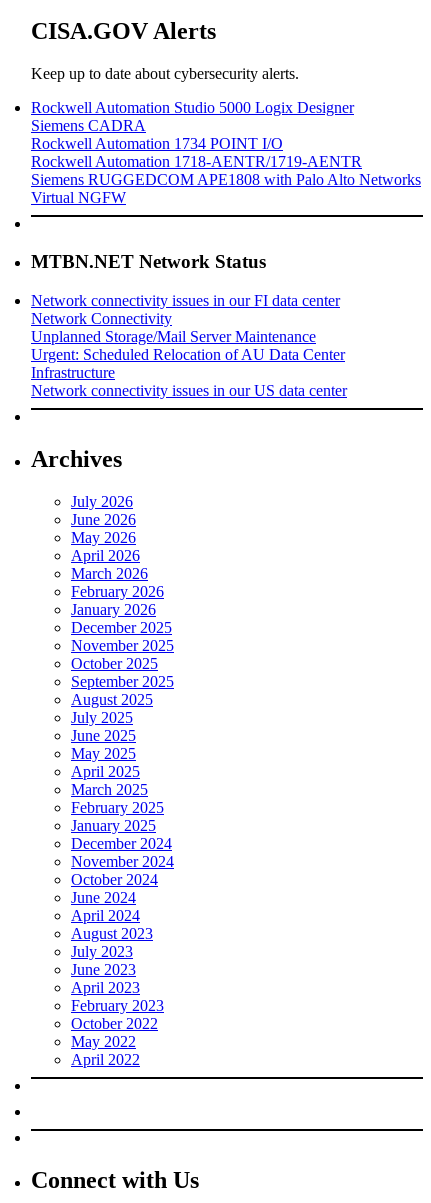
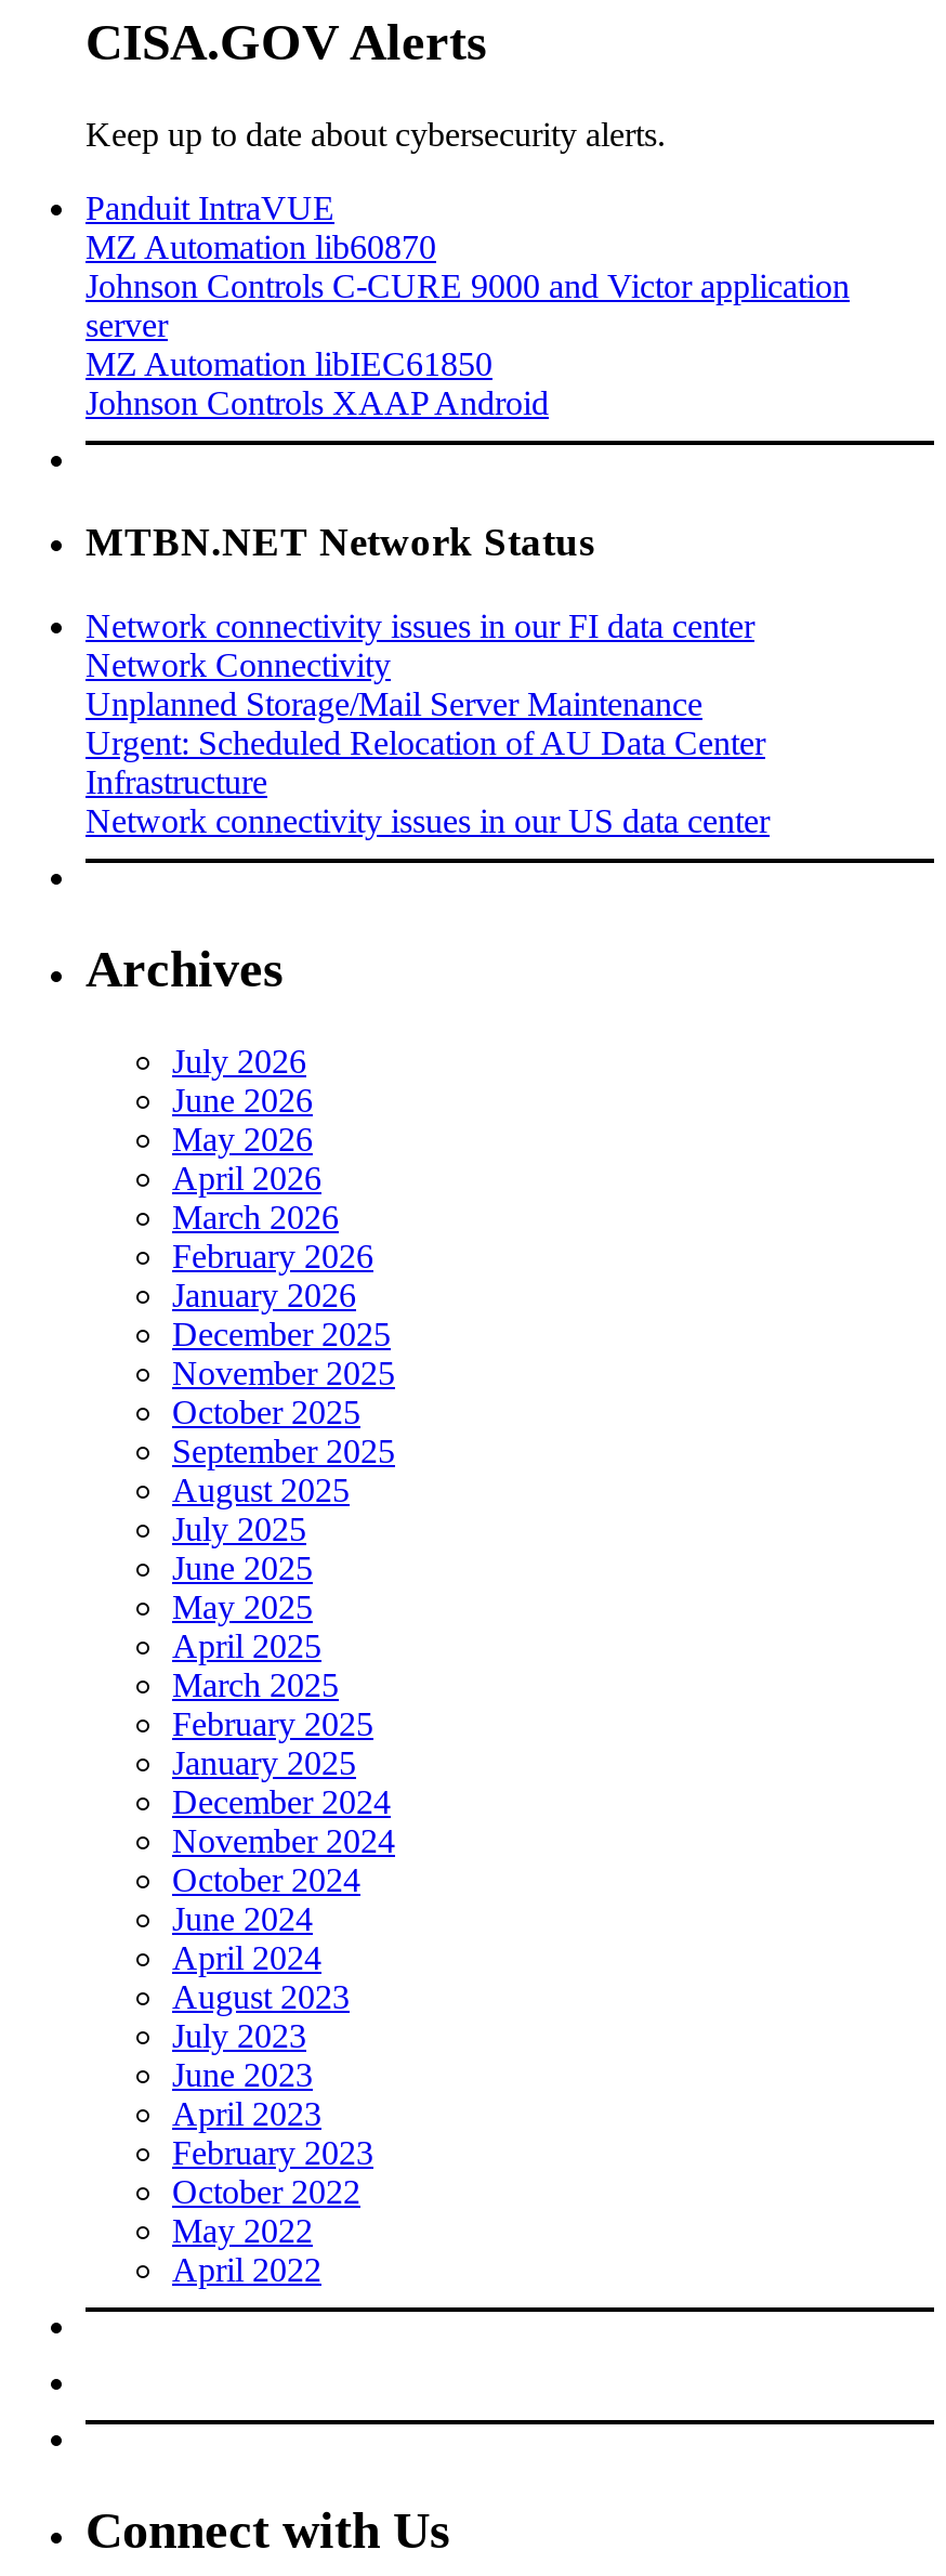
- Rockwell Automation Studio 5000 Logix Designer
- Siemens CADRA
- Rockwell Automation 1734 POINT I/O
- Rockwell Automation 1718-AENTR/1719-AENTR
- Siemens RUGGEDCOM APE1808 with Palo Alto Networks
- Virtual NGFW
+ Panduit IntraVUE
+ MZ Automation lib60870
+ Johnson Controls C-CURE 9000 and Victor application
+ server
+ MZ Automation libIEC61850
+ Johnson Controls XAAP Android
